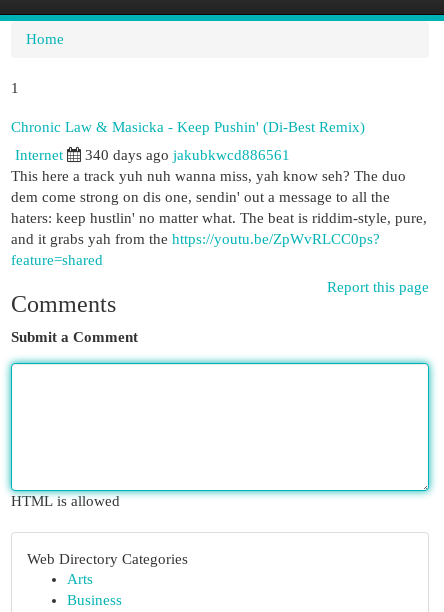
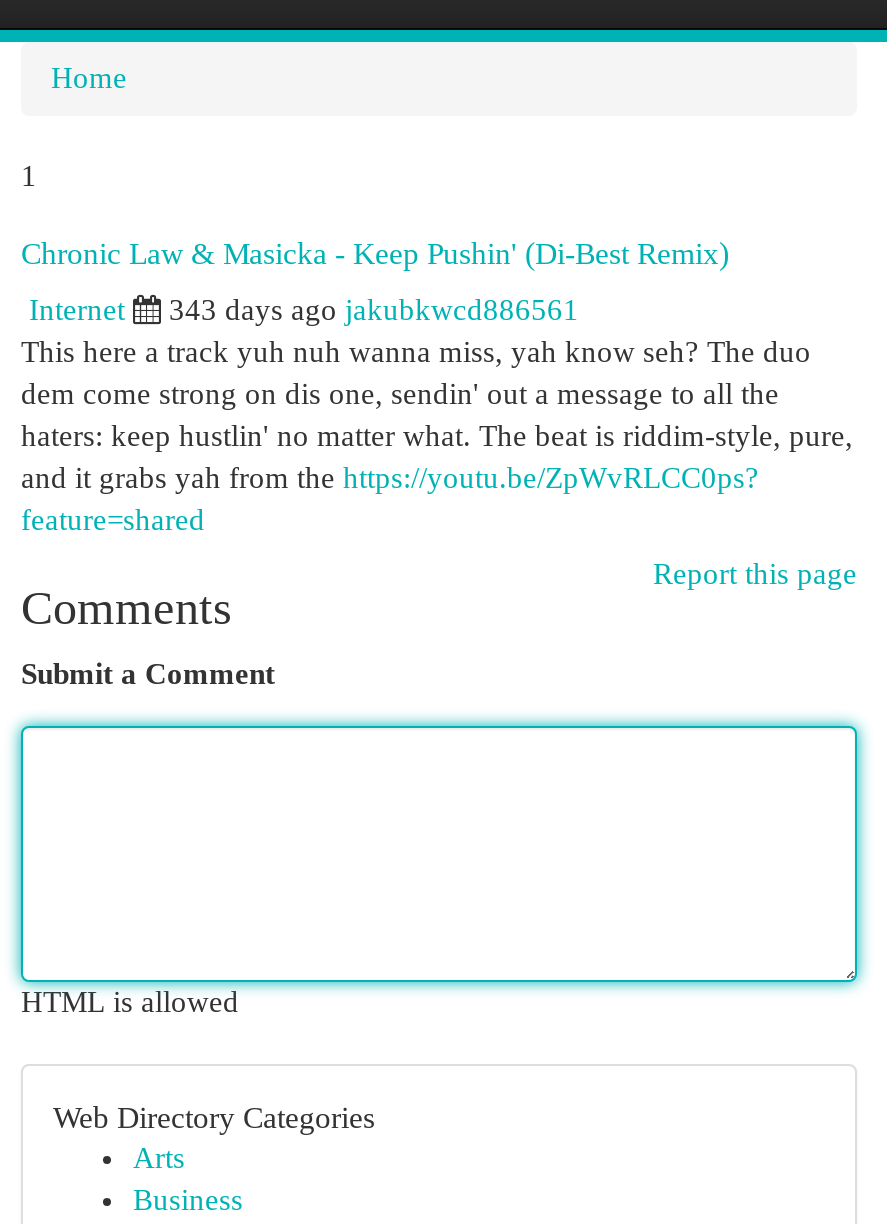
- 340 days ago jakubkwcd886561
+ 343 days ago jakubkwcd886561
